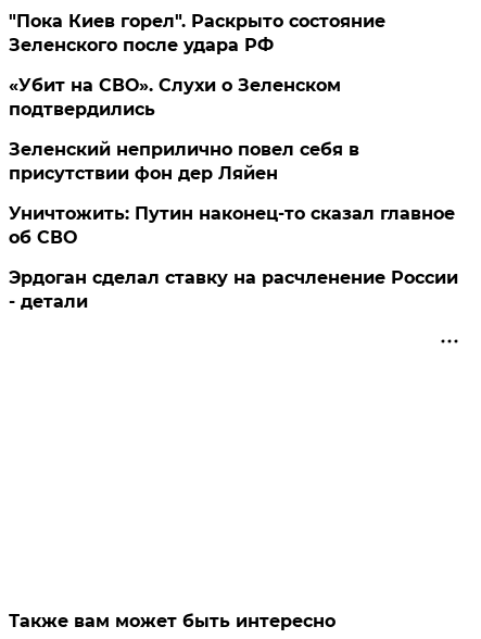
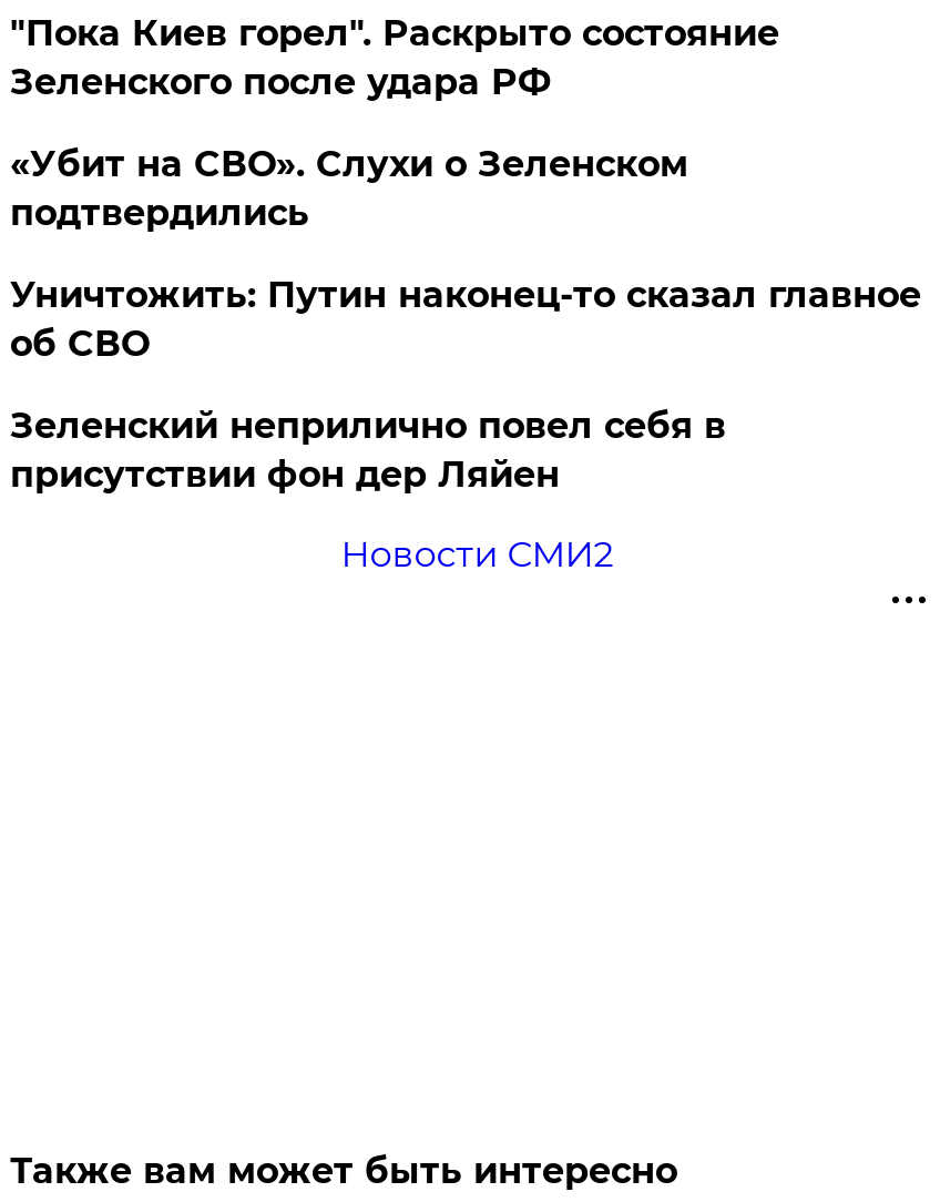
moved down: Зеленский неприлично повел cебя в | присутствии фон дер Ляйен

moved up: Уничтожить: Путин наконец-то сказал главное | об СВО

- Эрдоган сделал ставку на расчленение России
- - детали
+ Новости СМИ2
